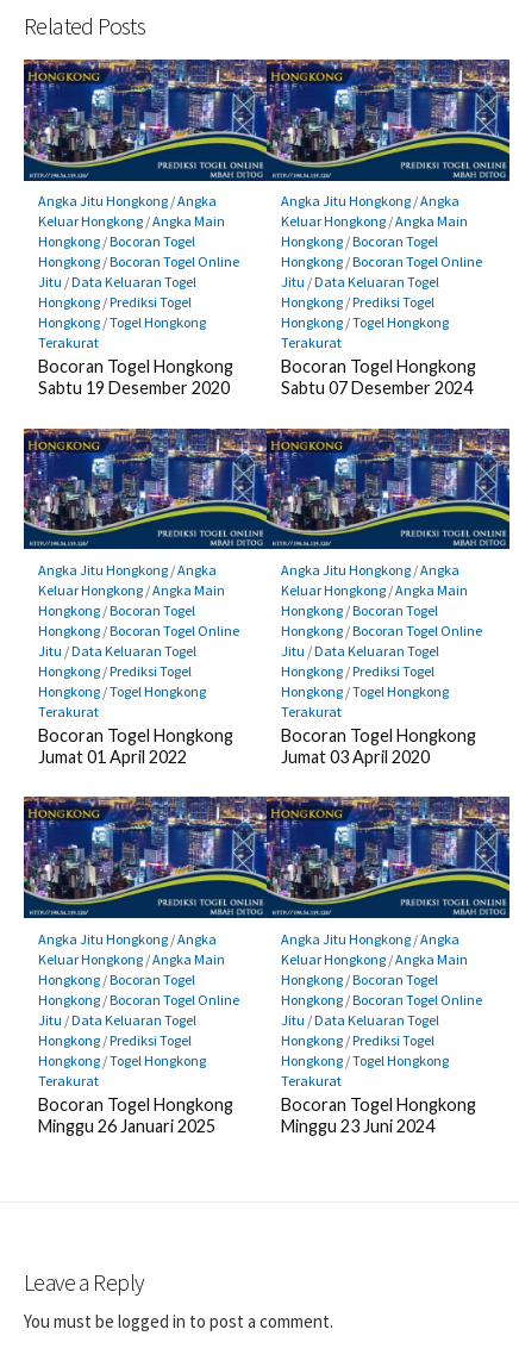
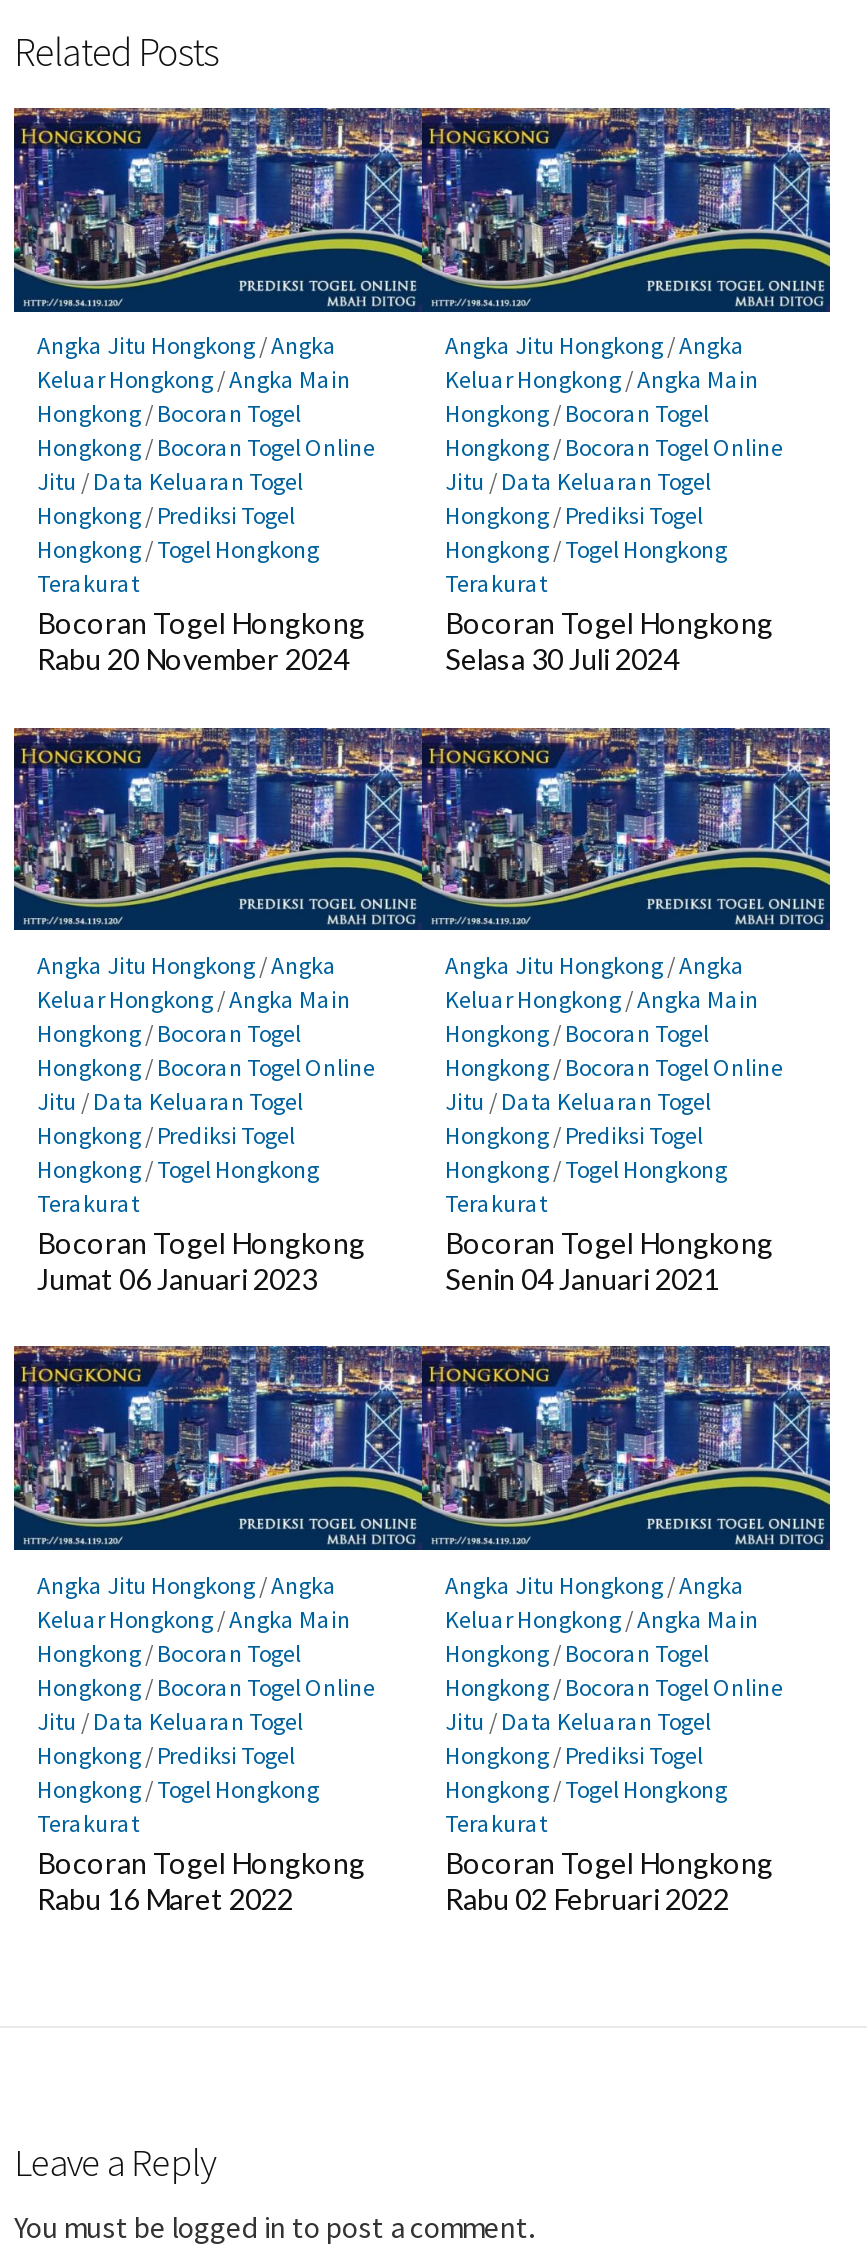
- Sabtu 19 Desember 2020
+ Rabu 20 November 2024

- Sabtu 07 Desember 2024
+ Selasa 30 Juli 2024

- Jumat 01 April 2022
+ Jumat 06 Januari 2023

- Jumat 03 April 2020
+ Senin 04 Januari 2021

- Minggu 26 Januari 2025
+ Rabu 16 Maret 2022

- Minggu 23 Juni 2024
+ Rabu 02 Februari 2022
